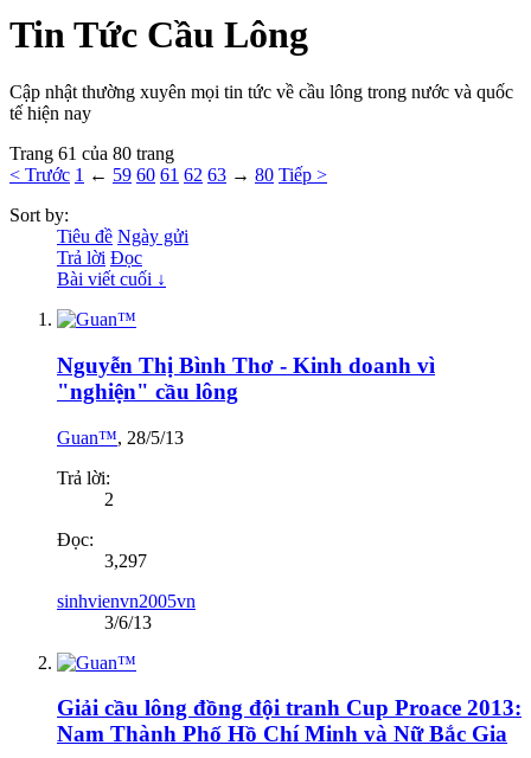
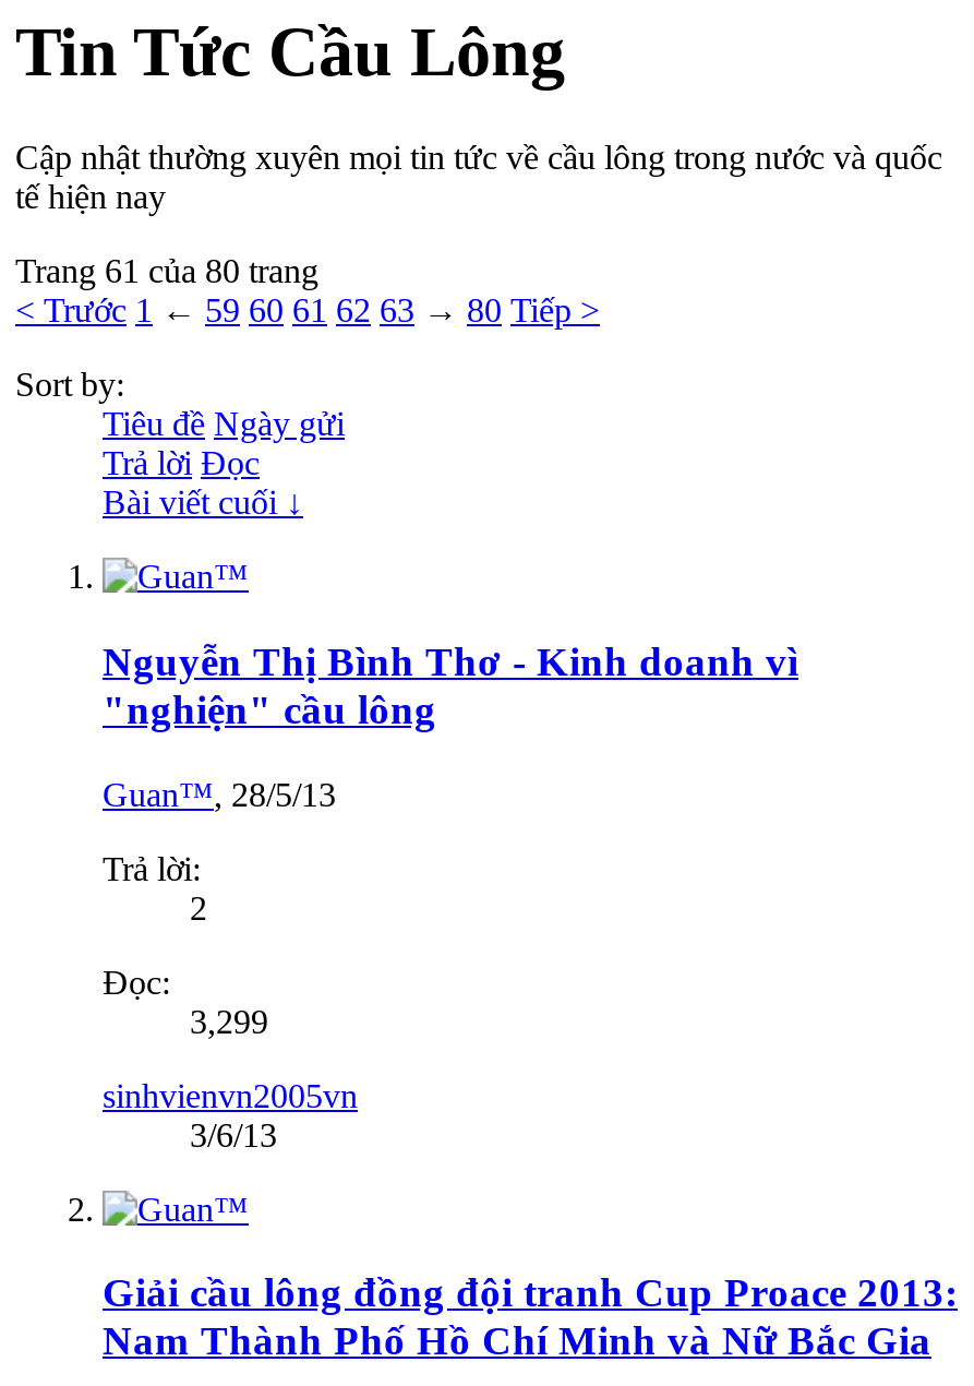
- 3,297
+ 3,299
